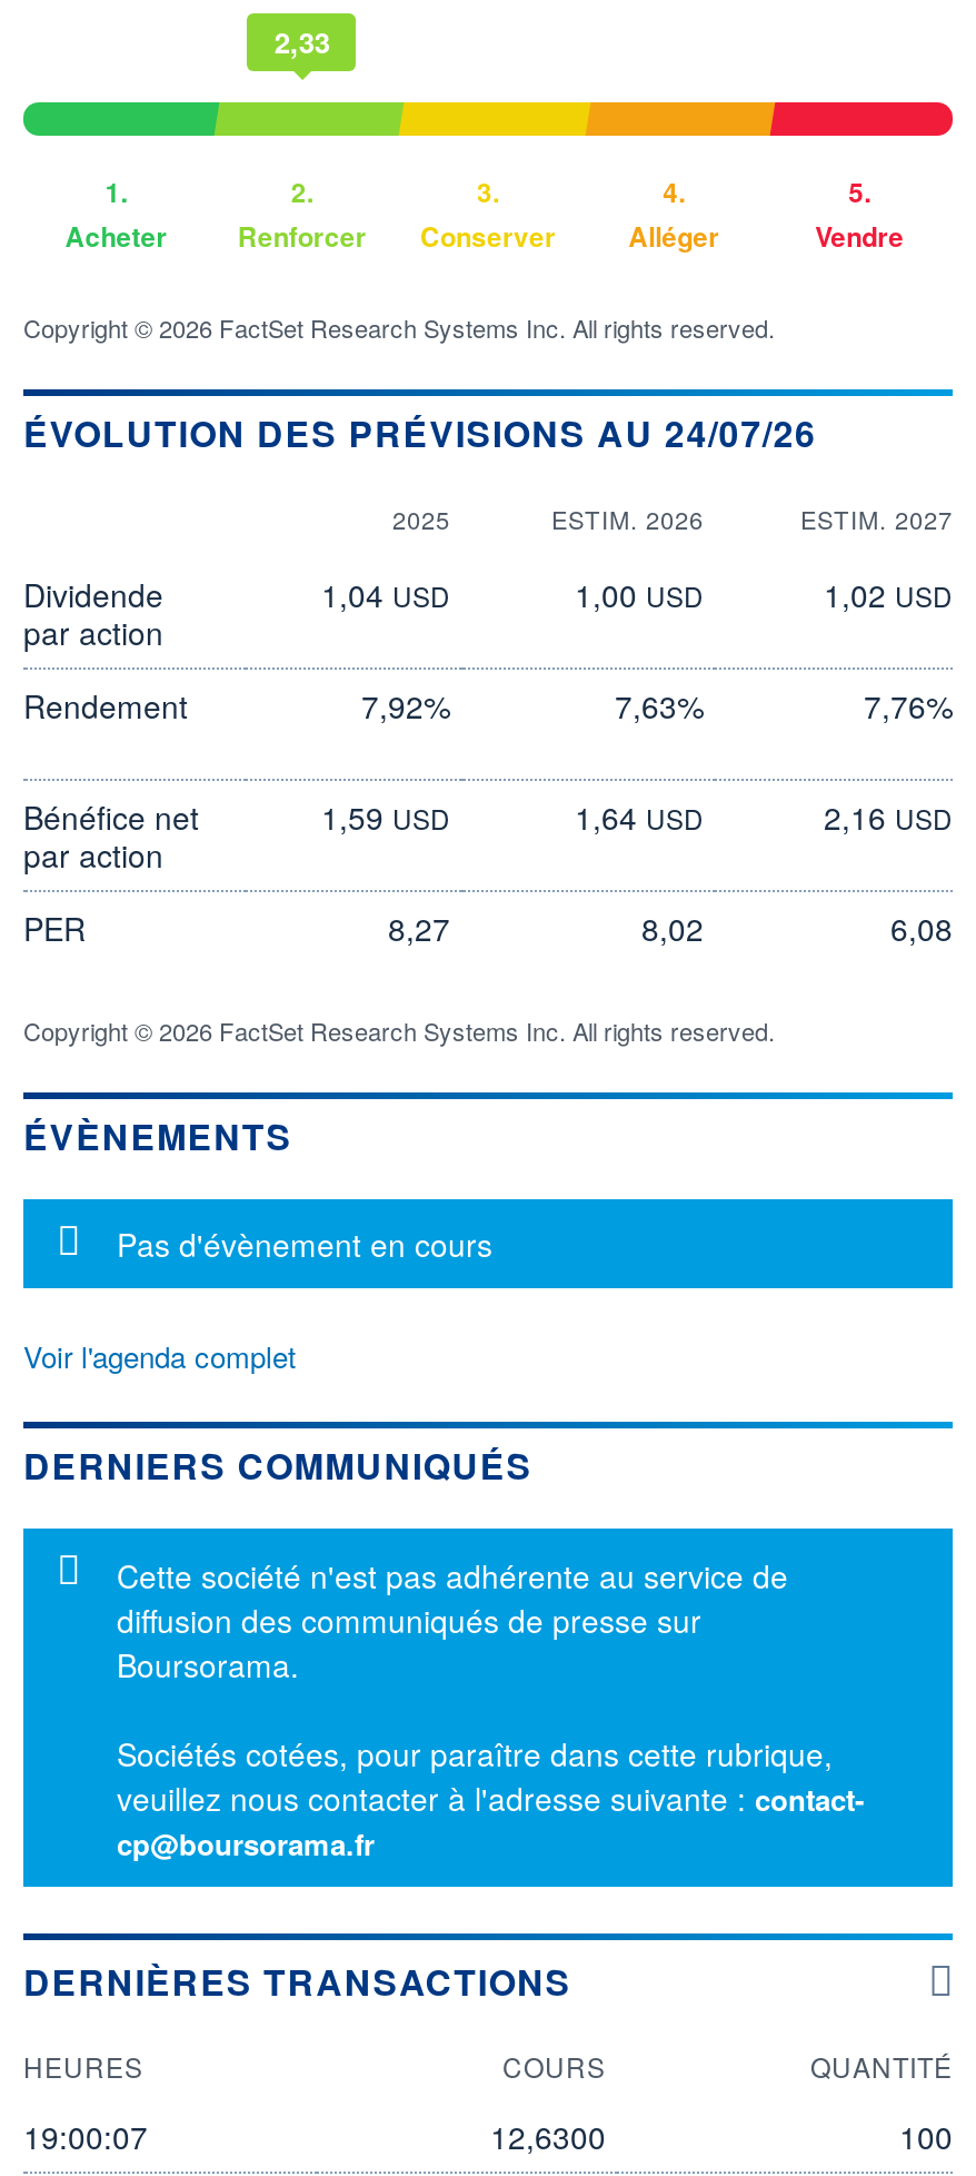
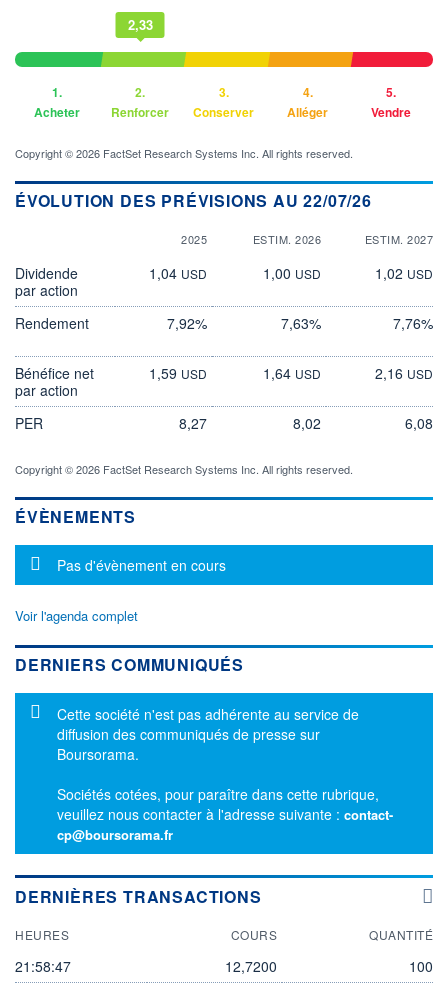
- ÉVOLUTION DES PRÉVISIONS AU 24/07/26
+ ÉVOLUTION DES PRÉVISIONS AU 22/07/26

- 19:00:07
+ 21:58:47

- 12,6300
+ 12,7200
